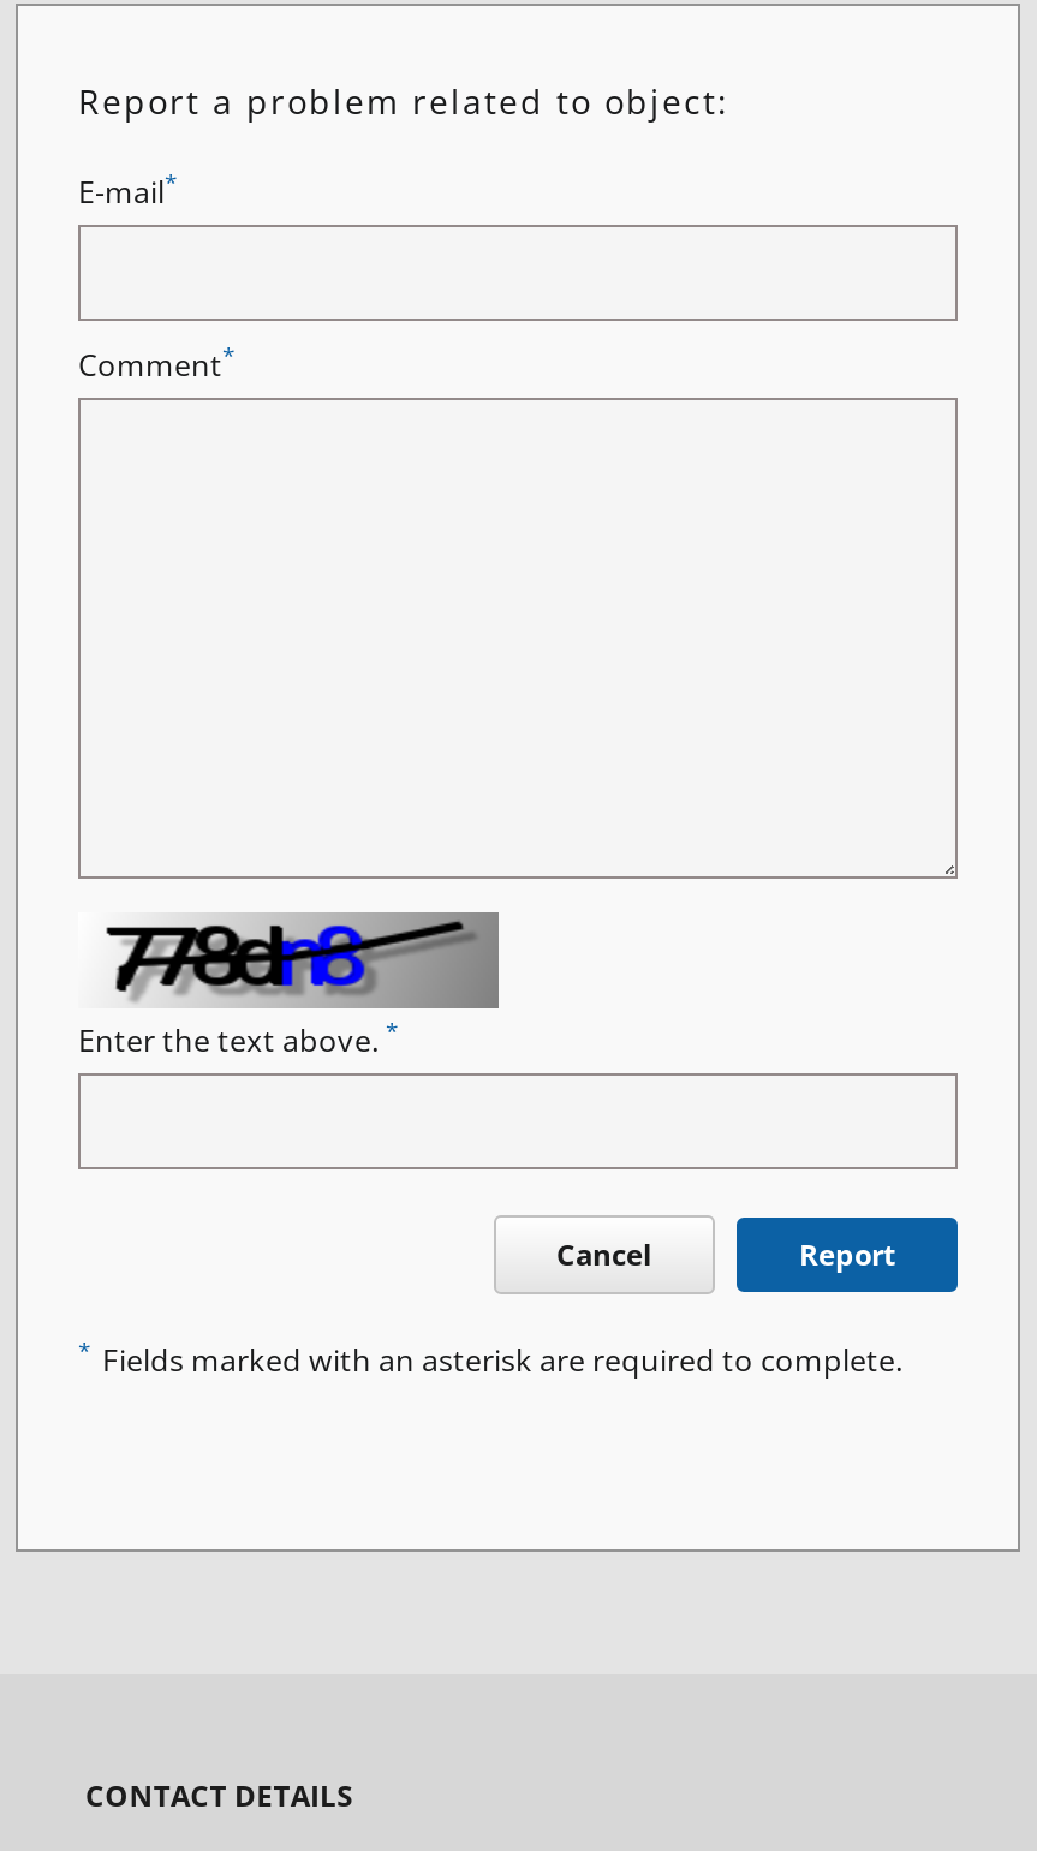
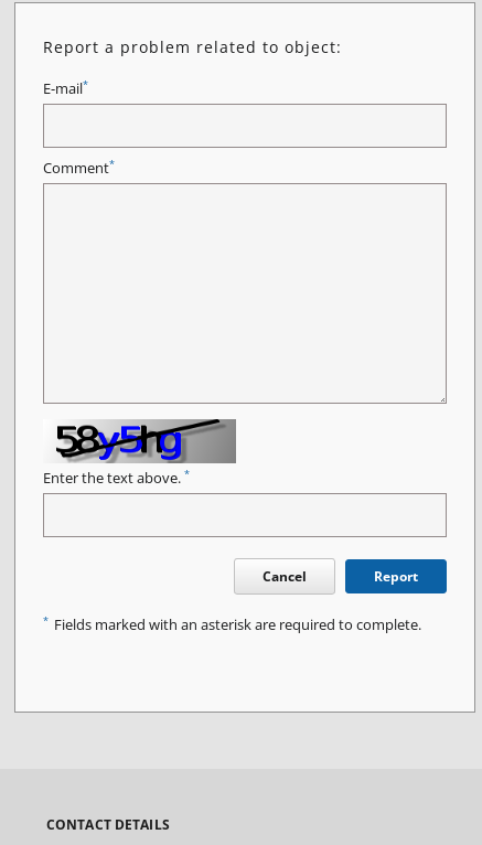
- [image]
+ [image]
